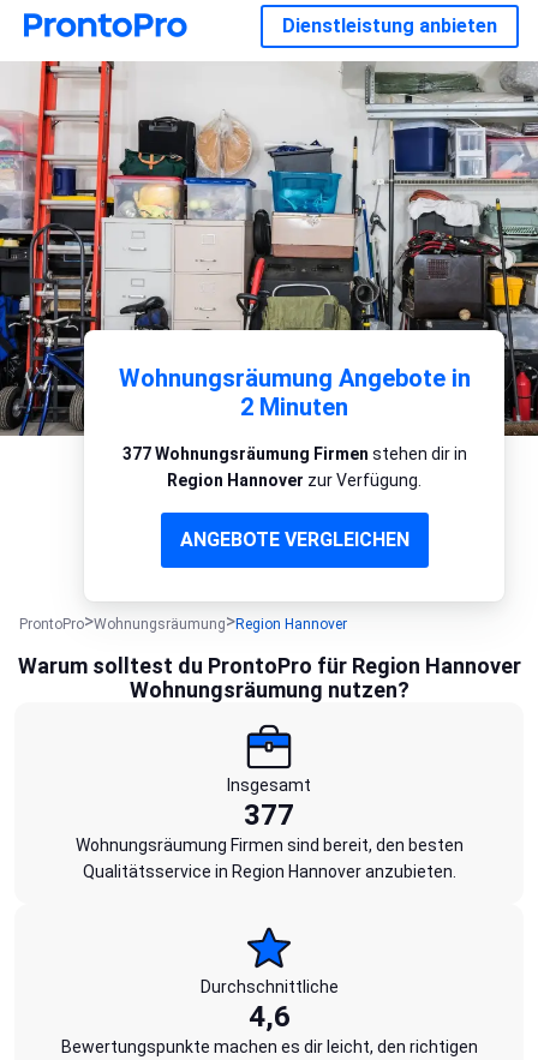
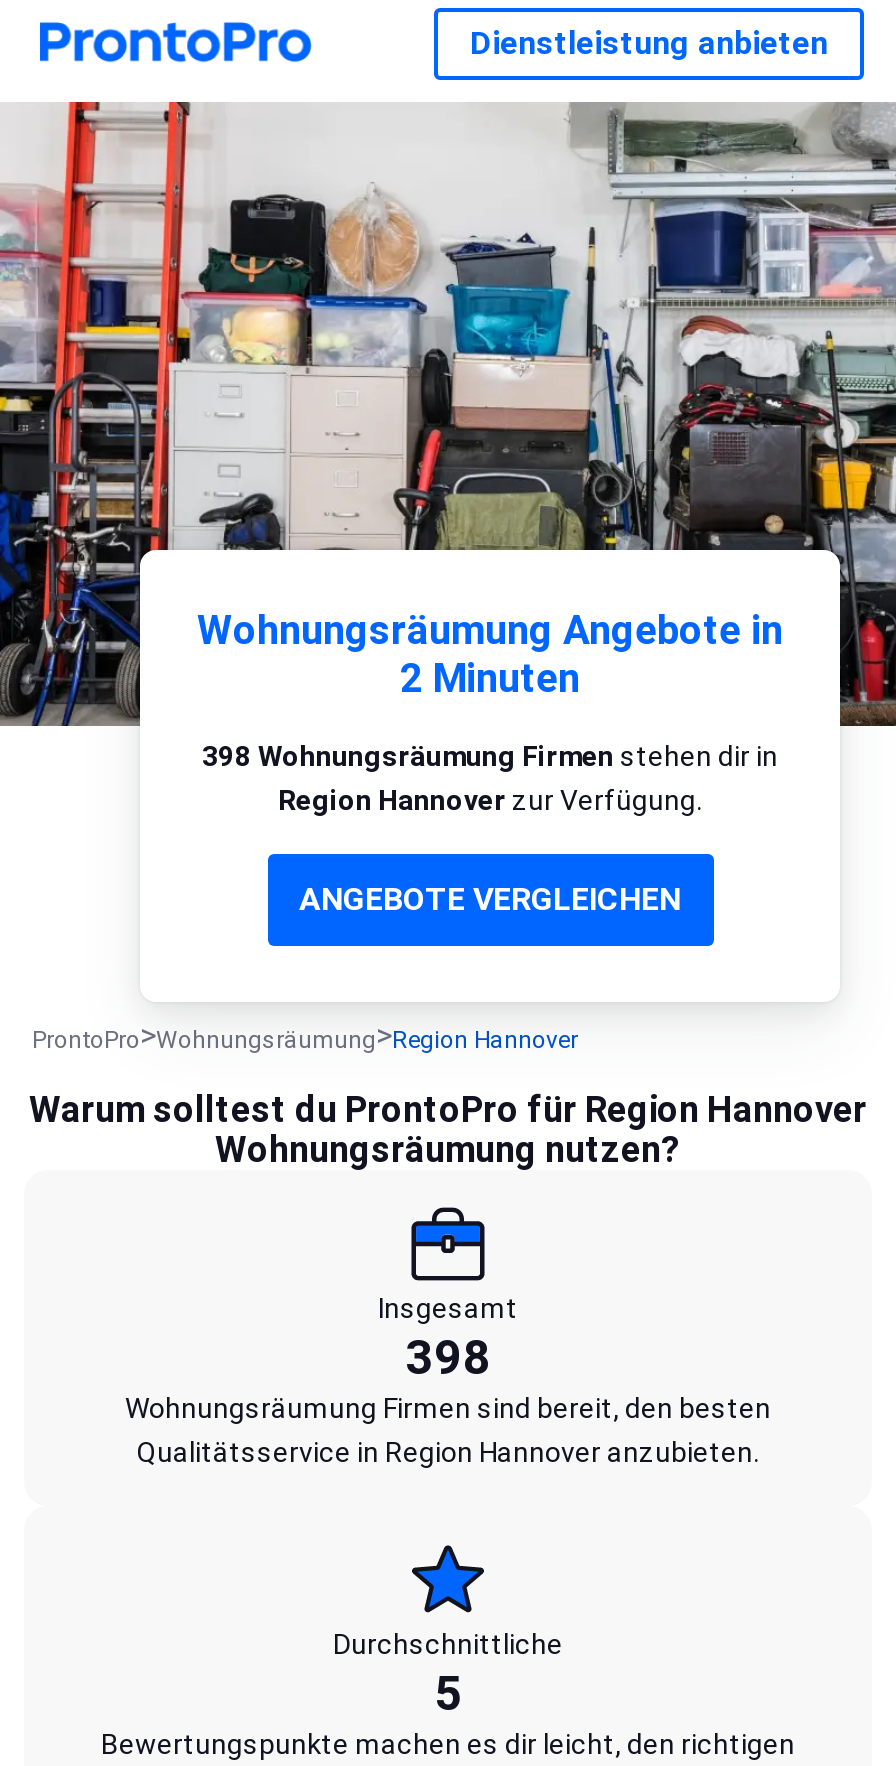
- 377 Wohnungsräumung Firmen stehen dir in
+ 398 Wohnungsräumung Firmen stehen dir in

- 377
+ 398

- 4,6
+ 5
